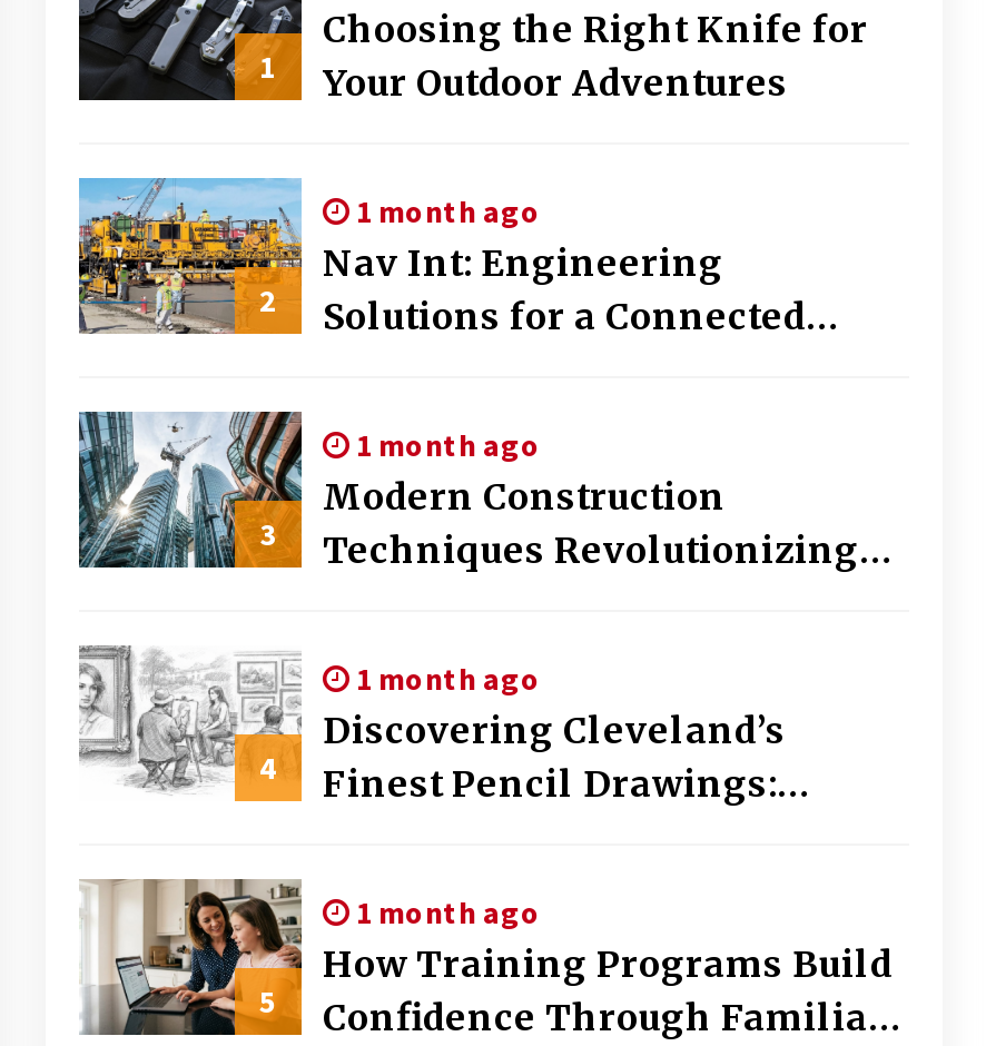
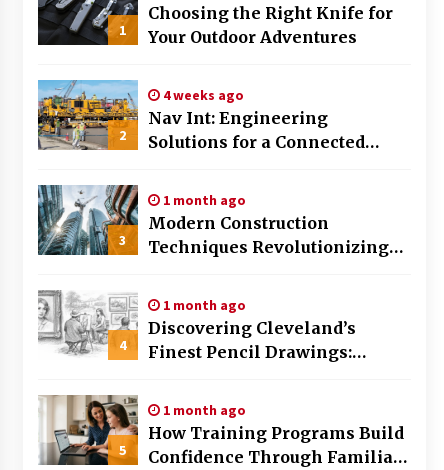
- 1 month ago
+ 4 weeks ago
